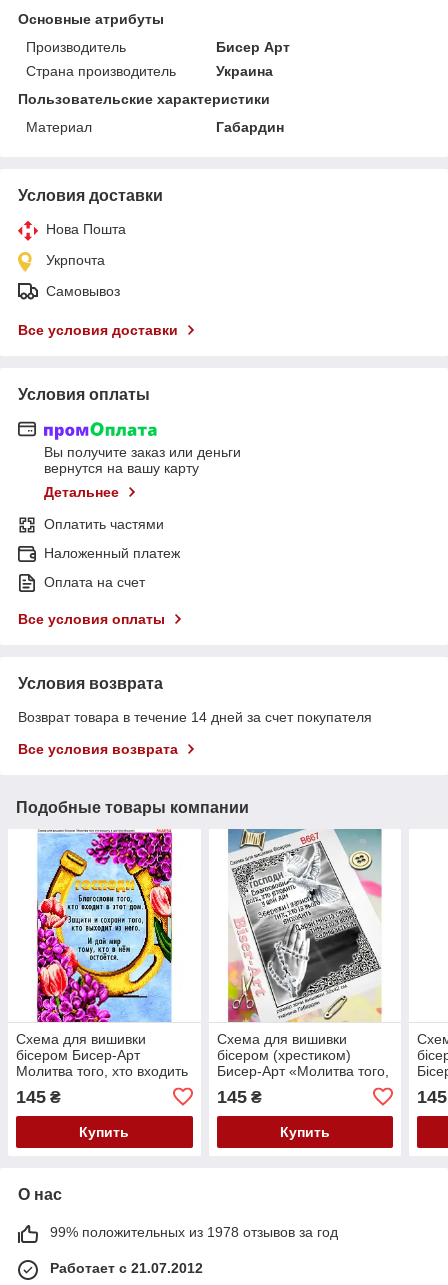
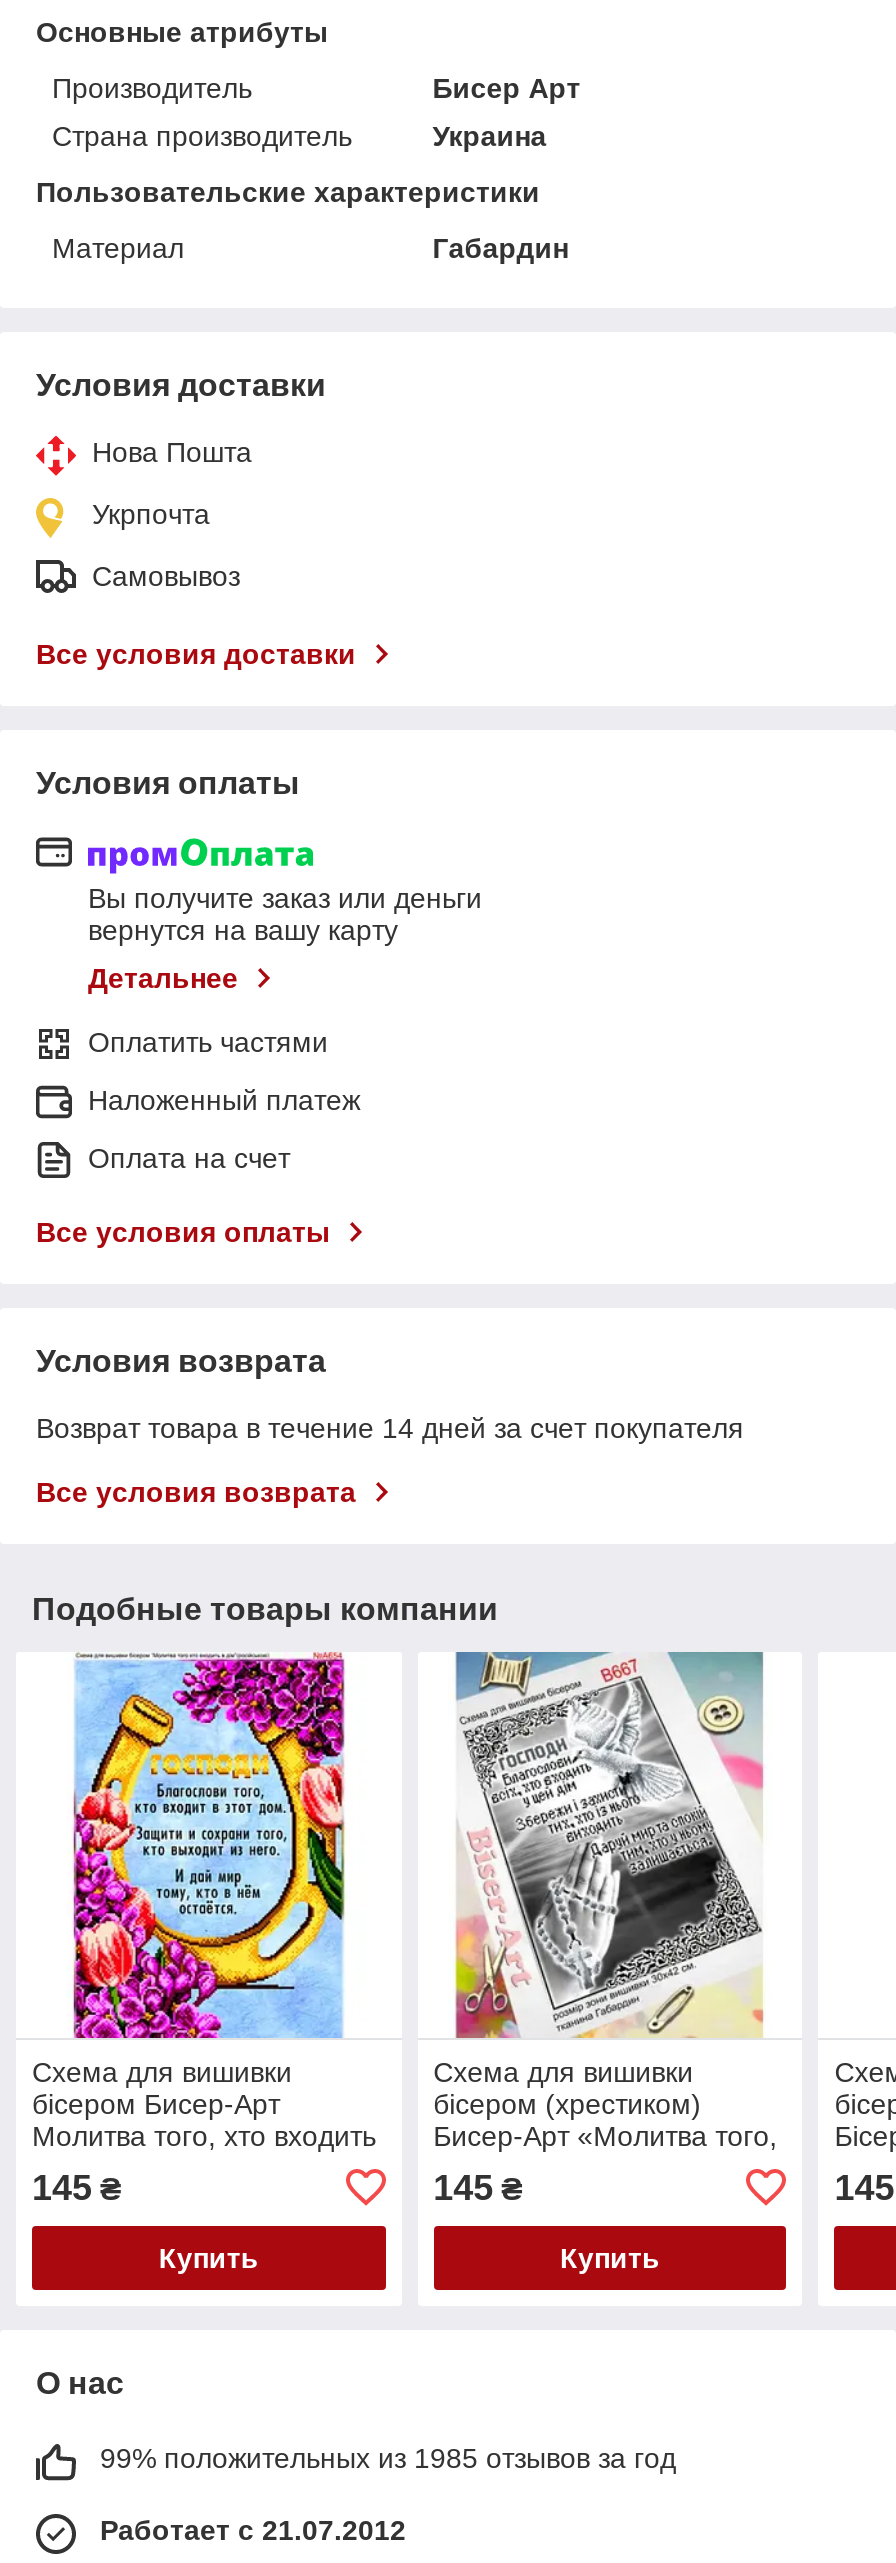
- 99% положительных из 1978 отзывов за год
+ 99% положительных из 1985 отзывов за год
